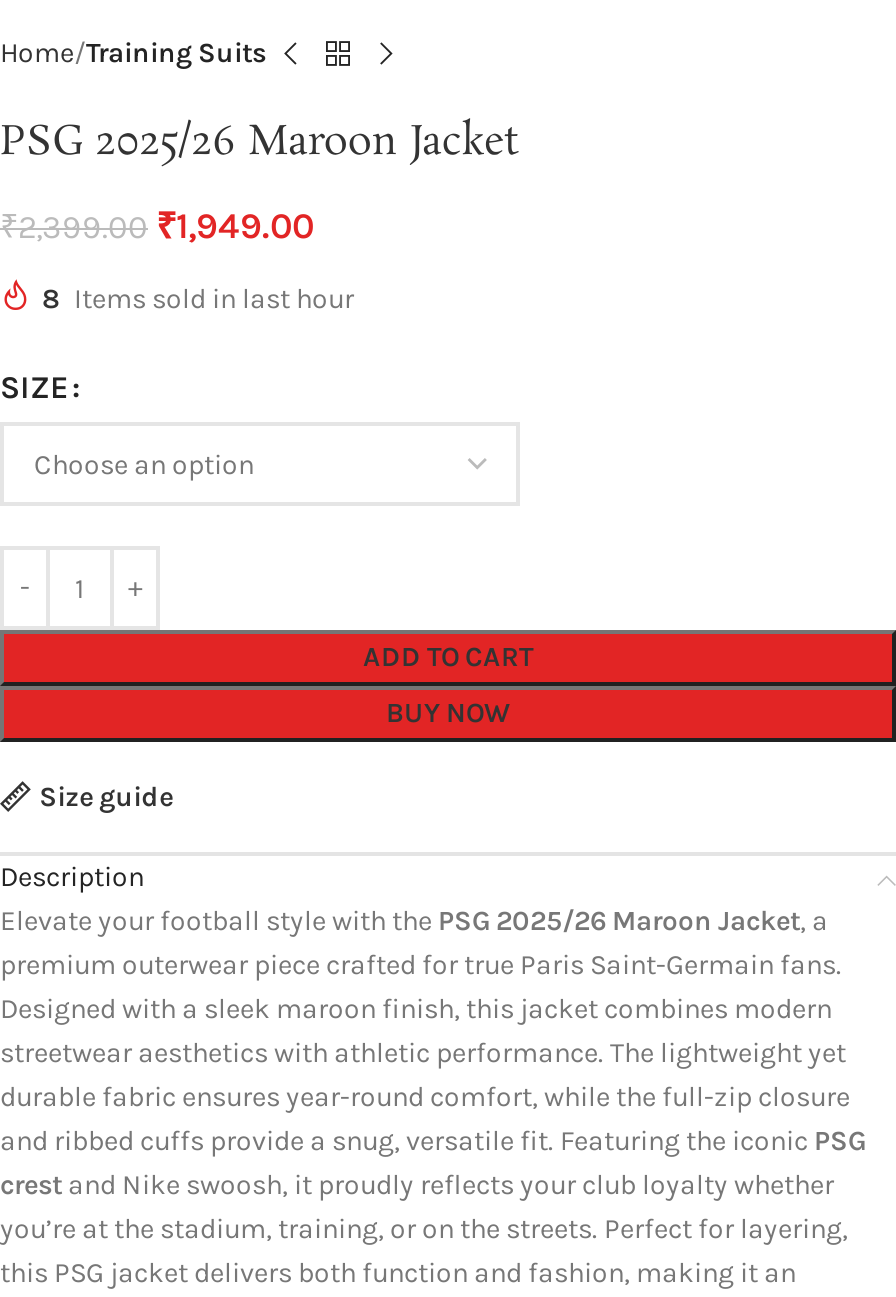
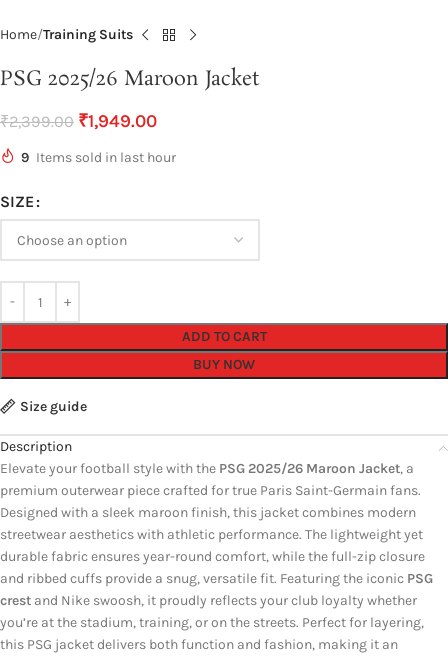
- 8 Items sold in last hour
+ 9 Items sold in last hour
